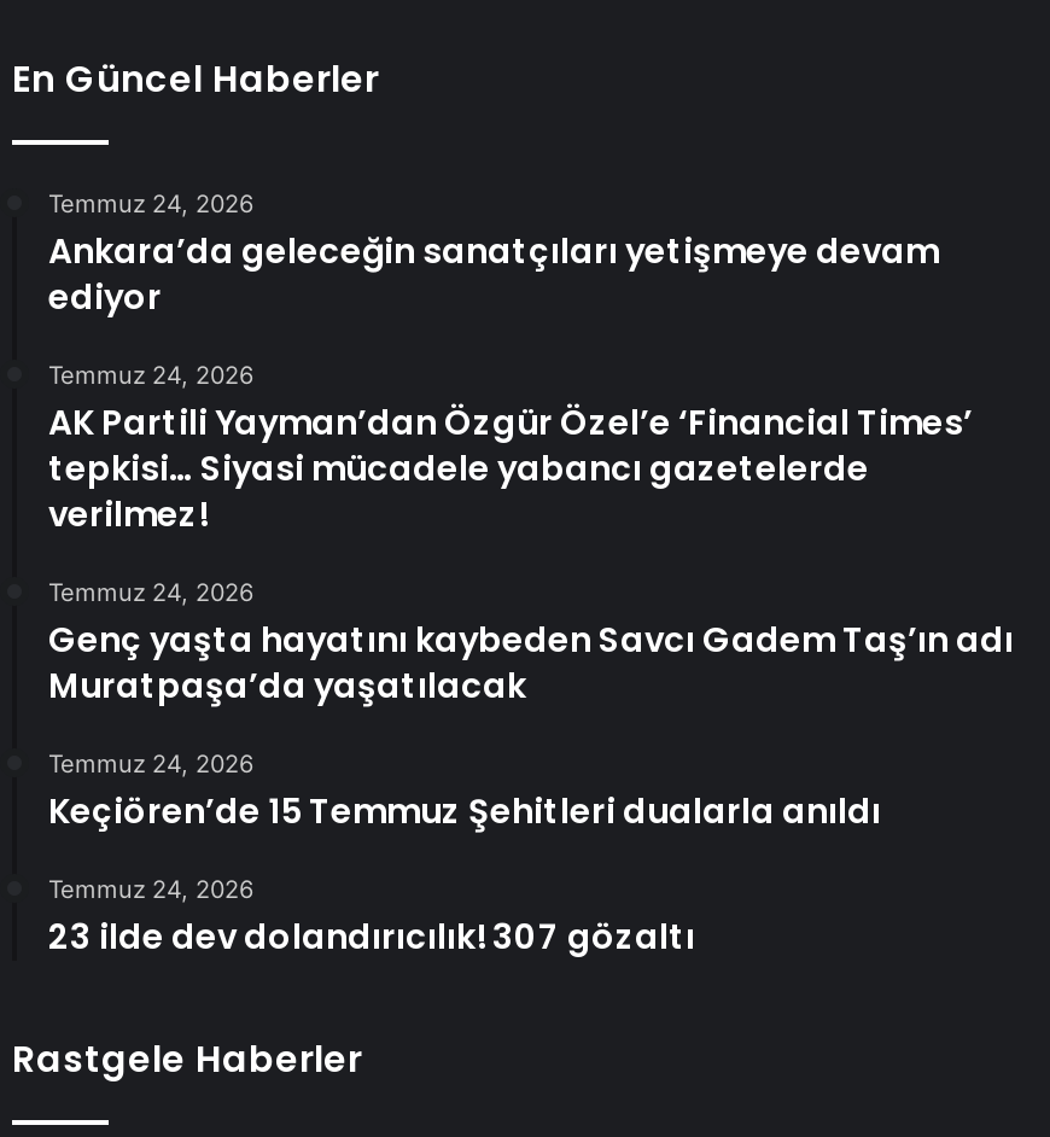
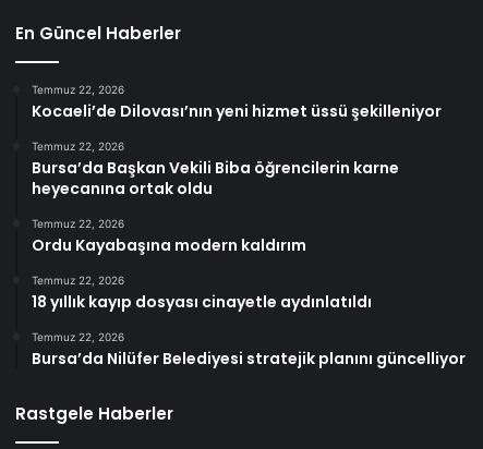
- Temmuz 24, 2026
- Ankara’da geleceğin sanatçıları yetişmeye devam
- ediyor
+ Temmuz 22, 2026
+ Kocaeli’de Dilovası’nın yeni hizmet üssü şekilleniyor

- Temmuz 24, 2026
- AK Partili Yayman’dan Özgür Özel’e ‘Financial Times’
- tepkisi… Siyasi mücadele yabancı gazetelerde
- verilmez!
+ Temmuz 22, 2026
+ Bursa’da Başkan Vekili Biba öğrencilerin karne
+ heyecanına ortak oldu

- Temmuz 24, 2026
- Genç yaşta hayatını kaybeden Savcı Gadem Taş’ın adı
- Muratpaşa’da yaşatılacak
+ Temmuz 22, 2026
+ Ordu Kayabaşına modern kaldırım

- Temmuz 24, 2026
- Keçiören’de 15 Temmuz Şehitleri dualarla anıldı
+ Temmuz 22, 2026
+ 18 yıllık kayıp dosyası cinayetle aydınlatıldı

- Temmuz 24, 2026
- 23 ilde dev dolandırıcılık! 307 gözaltı
+ Temmuz 22, 2026
+ Bursa’da Nilüfer Belediyesi stratejik planını güncelliyor
